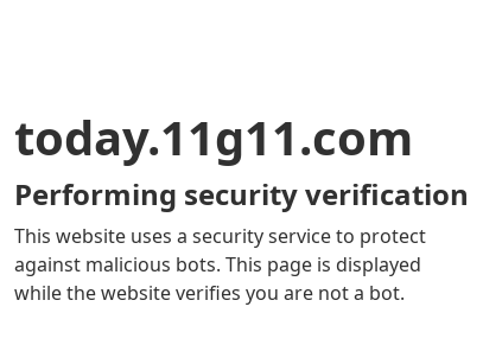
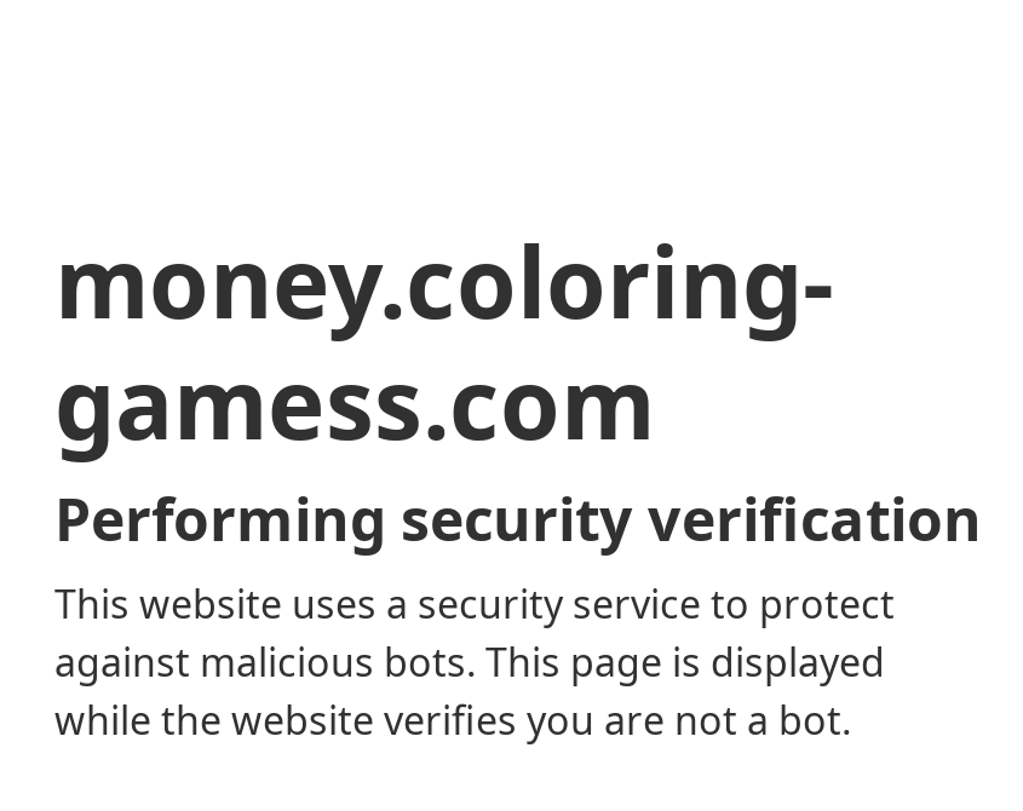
- today.11g11.com
+ money.coloring-
+ gamess.com
